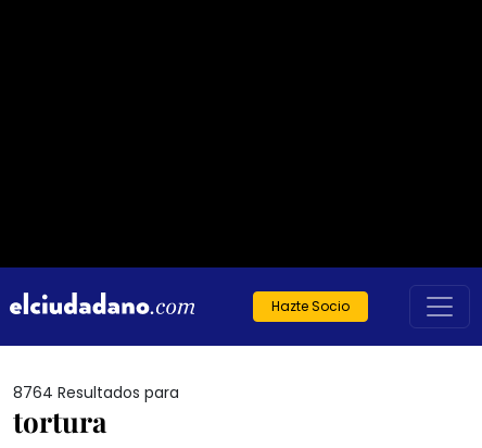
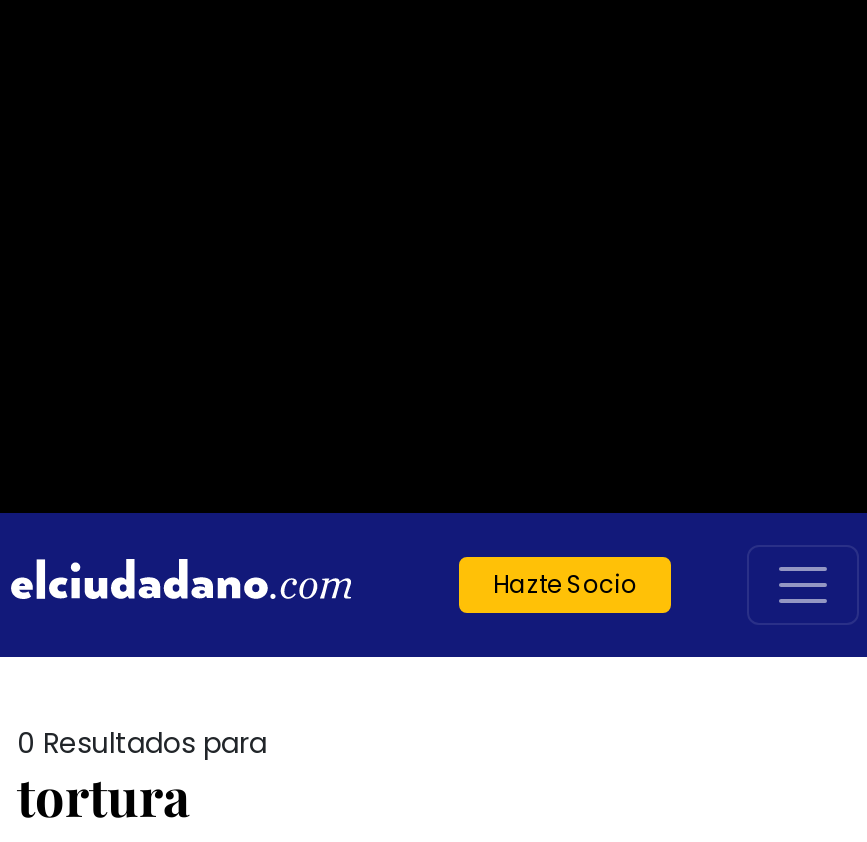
- 8764 Resultados para
+ 0 Resultados para
